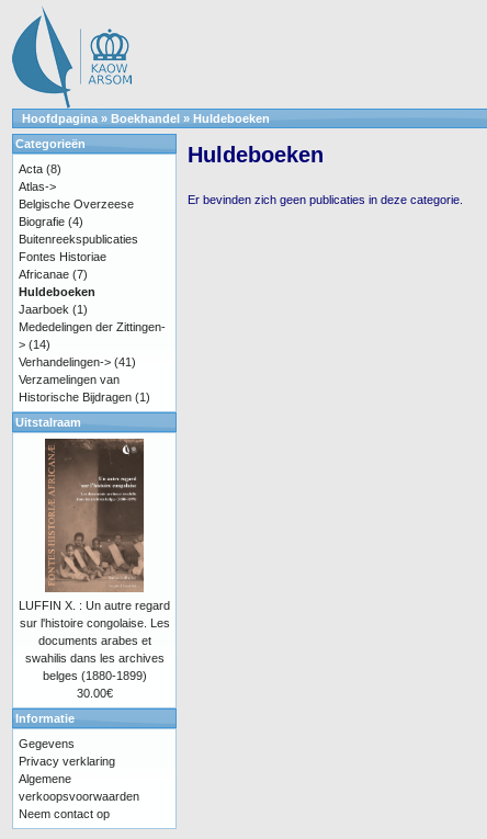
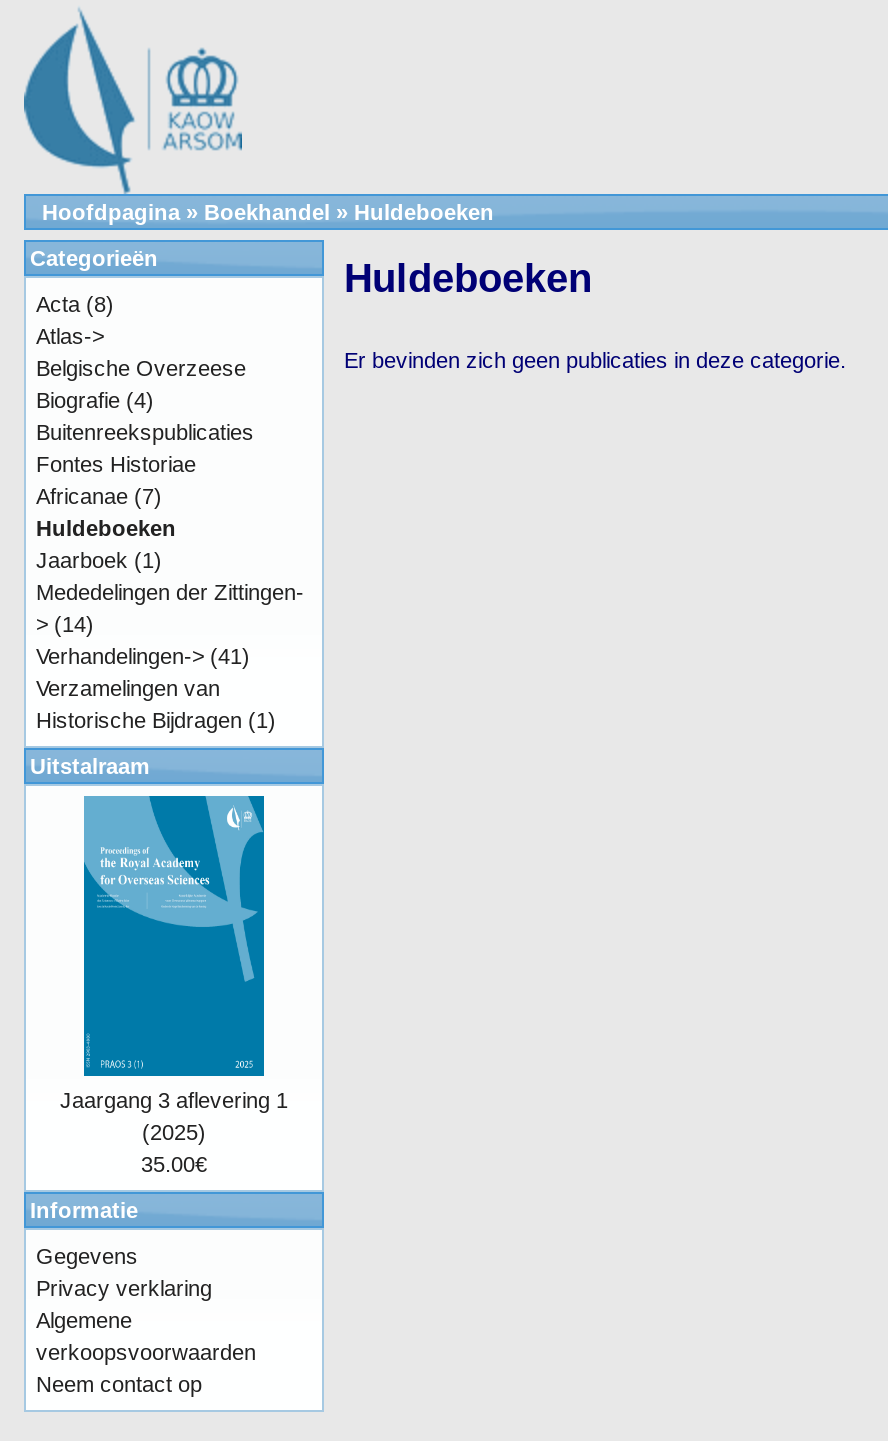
- [image]
+ [image]

- LUFFIN X. : Un autre regard
- sur l'histoire congolaise. Les
- documents arabes et
- swahilis dans les archives
- belges (1880-1899)
- 30.00€
+ Jaargang 3 aflevering 1
+ (2025)
+ 35.00€
